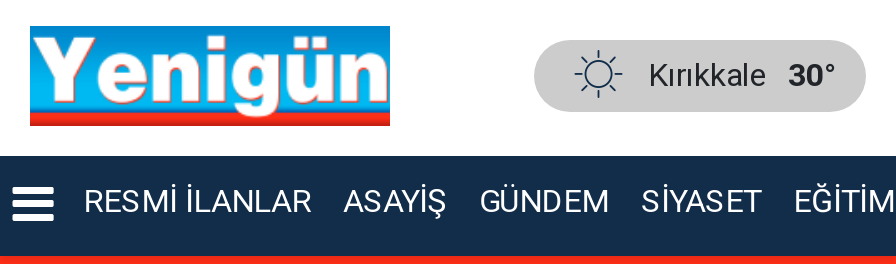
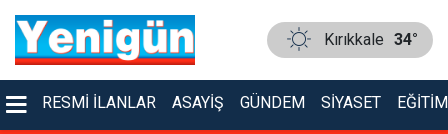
- Kırıkkale 30°
+ Kırıkkale 34°
